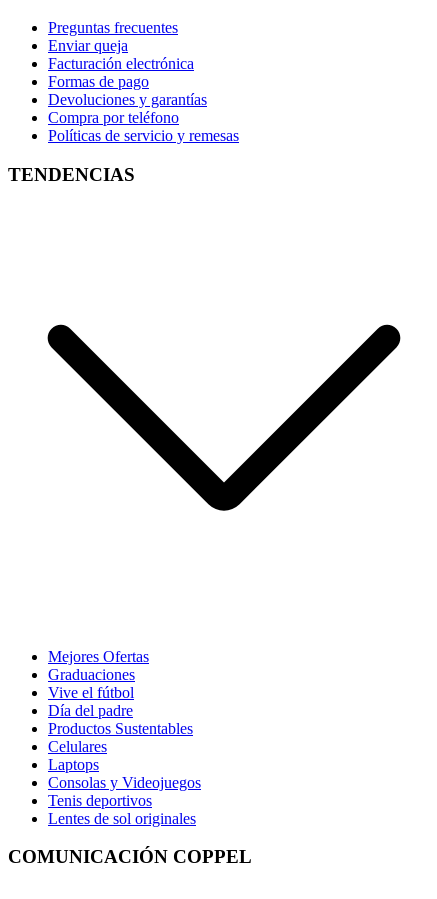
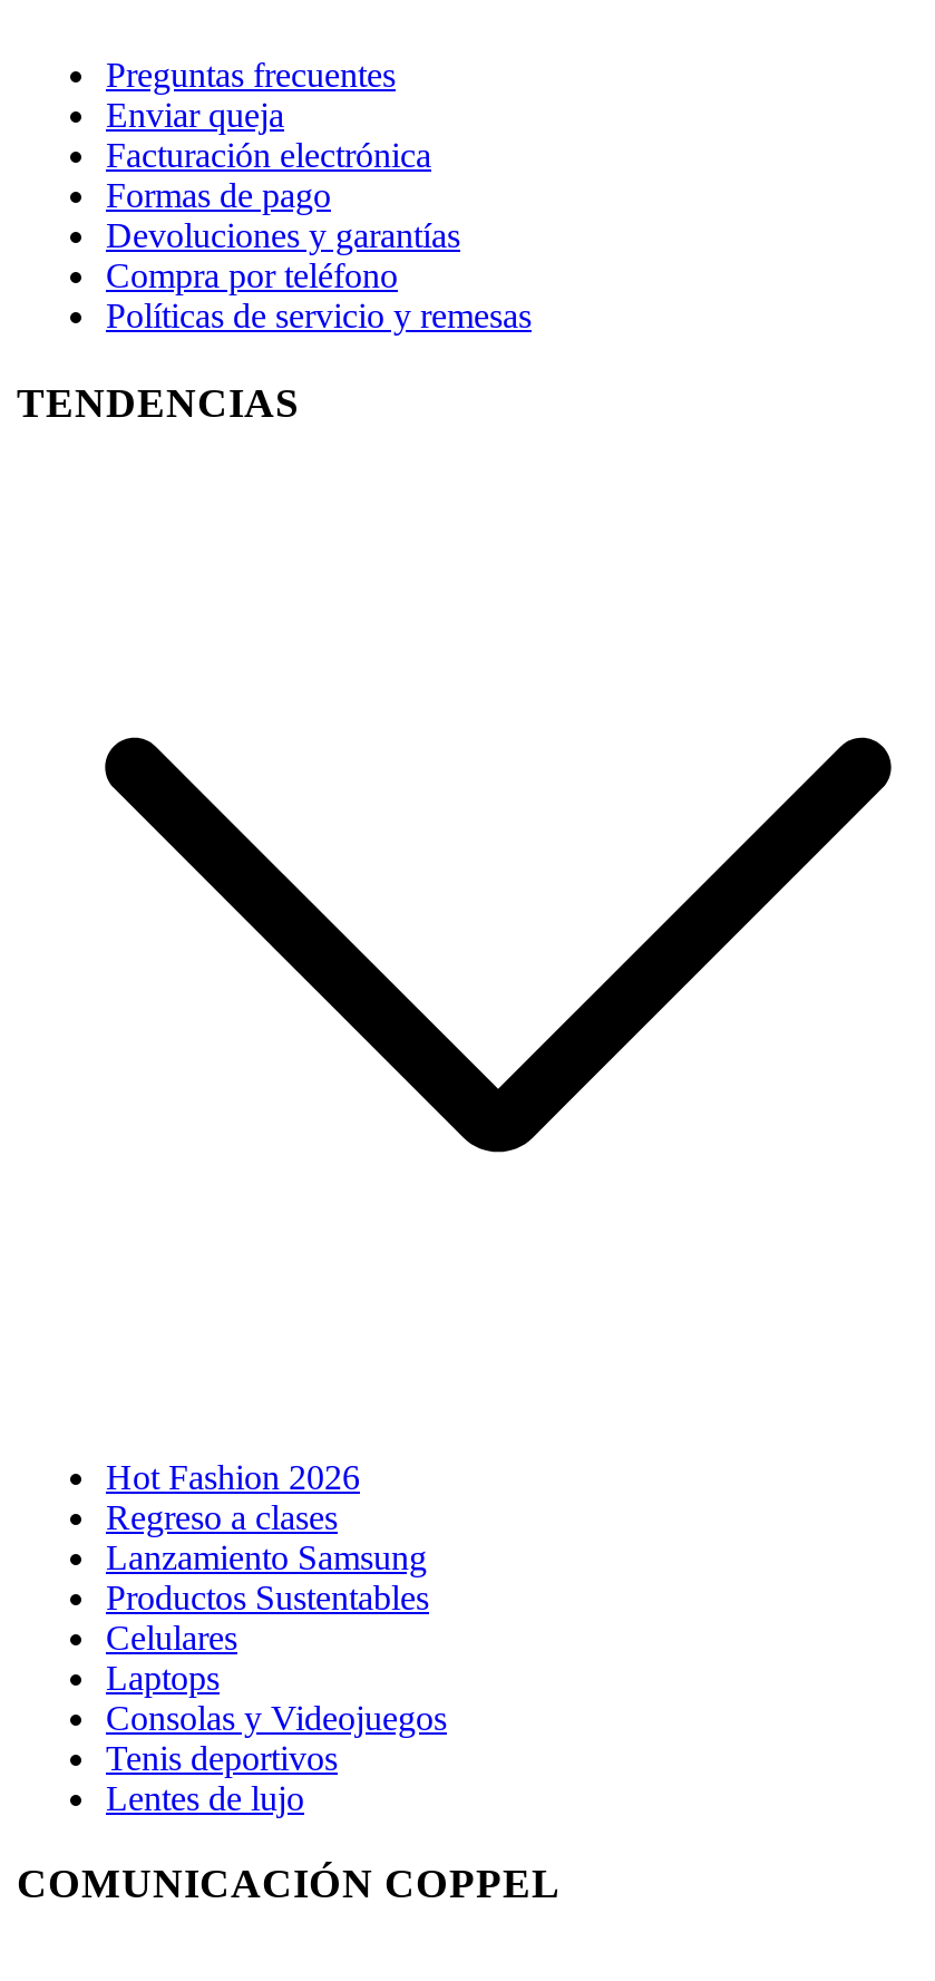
- Mejores Ofertas
- Graduaciones
- Vive el fútbol
- Día del padre
+ Hot Fashion 2026
+ Regreso a clases
+ Lanzamiento Samsung

- Lentes de sol originales
+ Lentes de lujo
